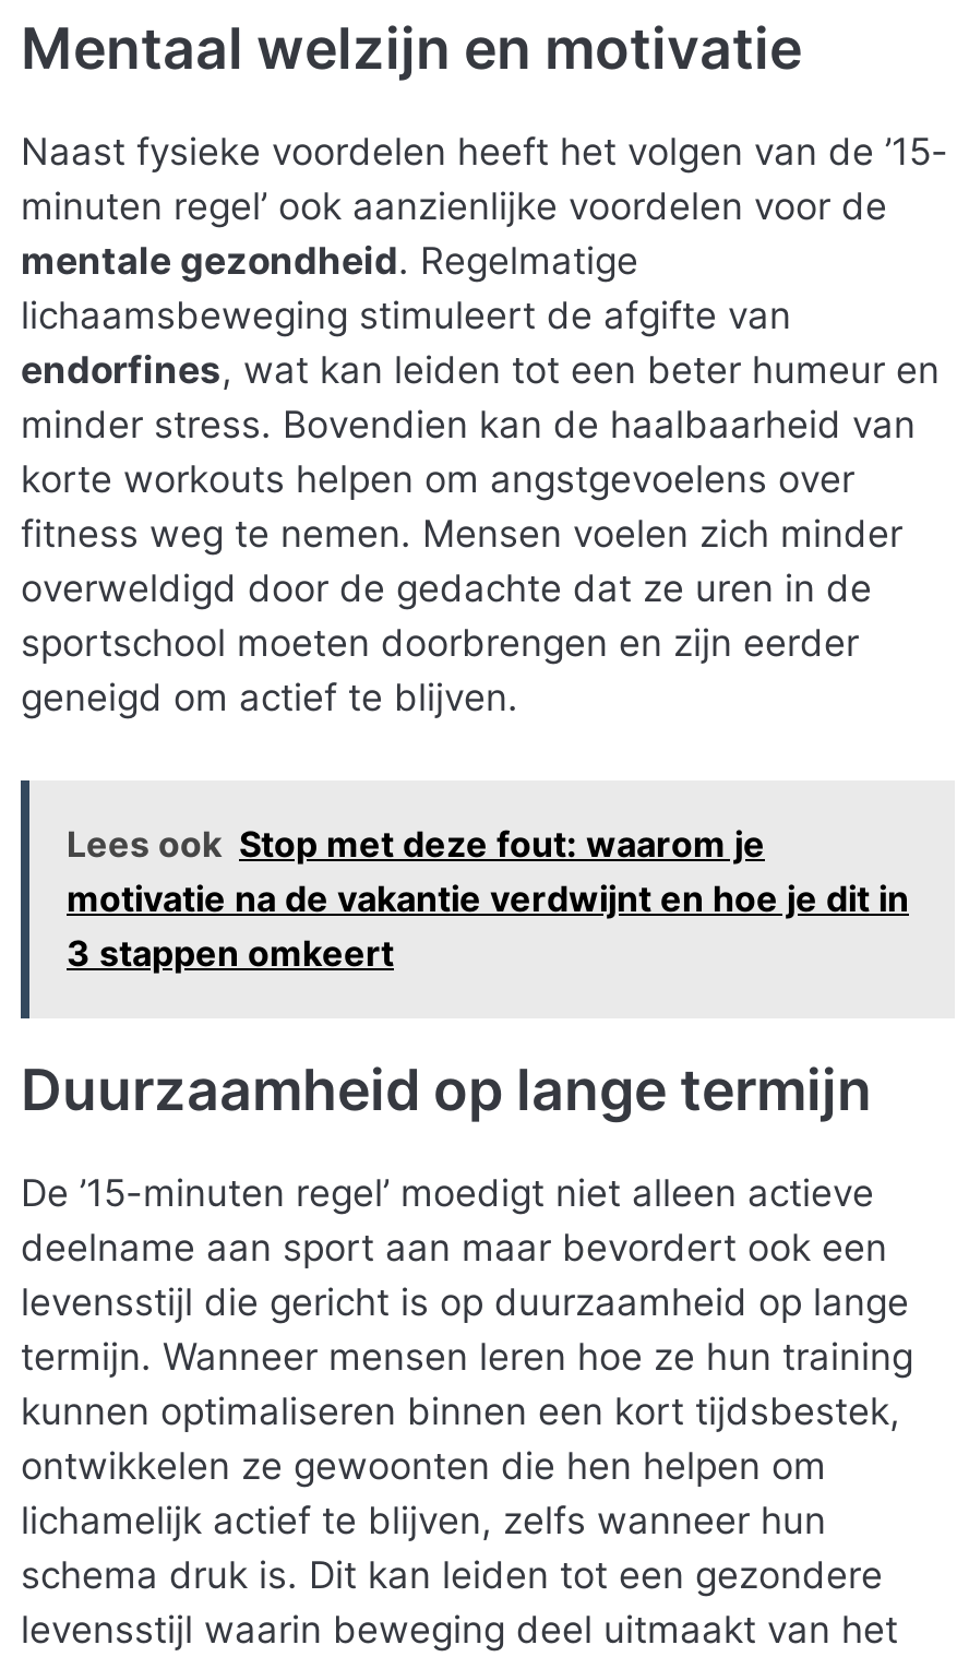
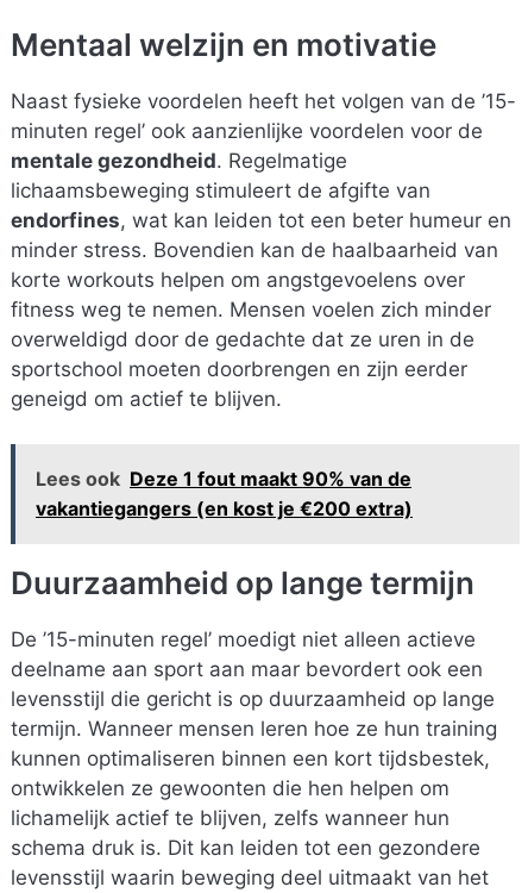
- Lees ook Stop met deze fout: waarom je
- motivatie na de vakantie verdwijnt en hoe je dit in
- 3 stappen omkeert
+ Lees ook Deze 1 fout maakt 90% van de
+ vakantiegangers (en kost je €200 extra)
